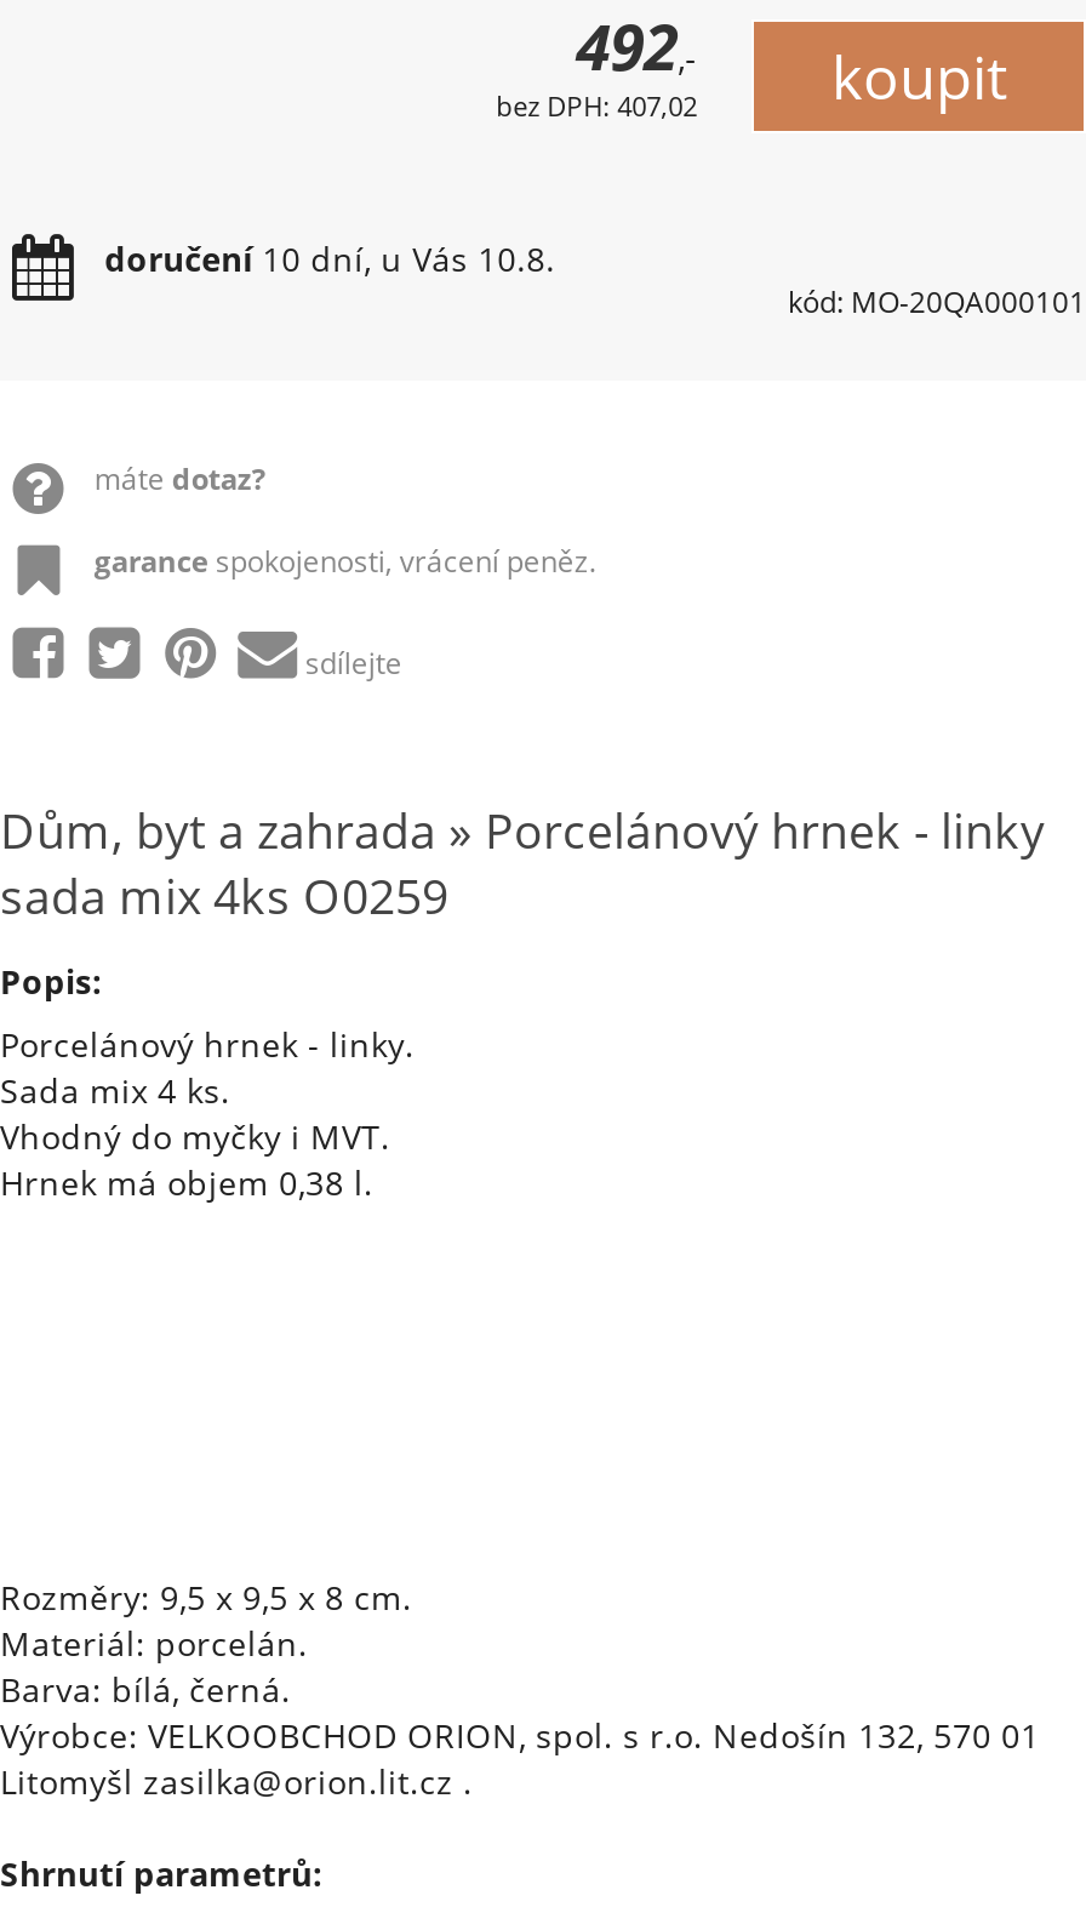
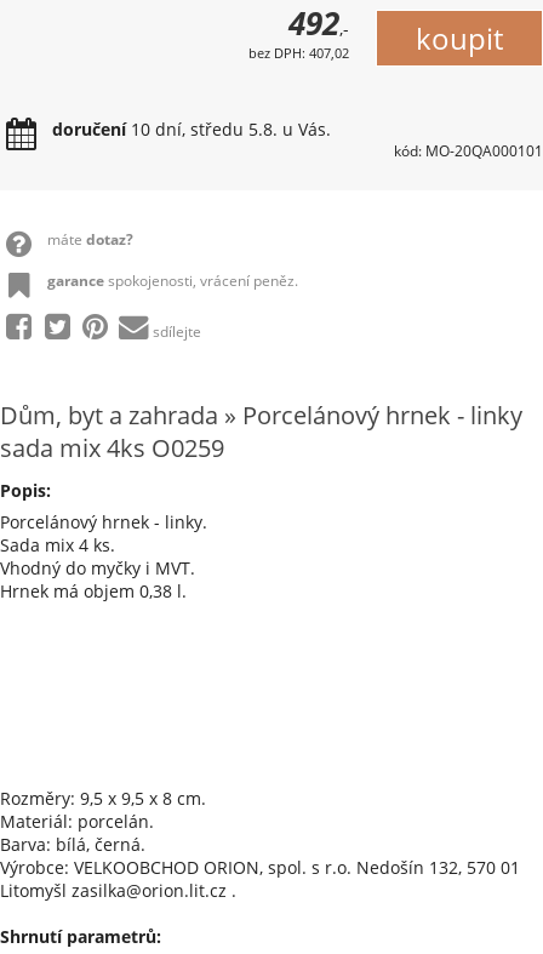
- doručení 10 dní, u Vás 10.8.
+ doručení 10 dní, středu 5.8. u Vás.
